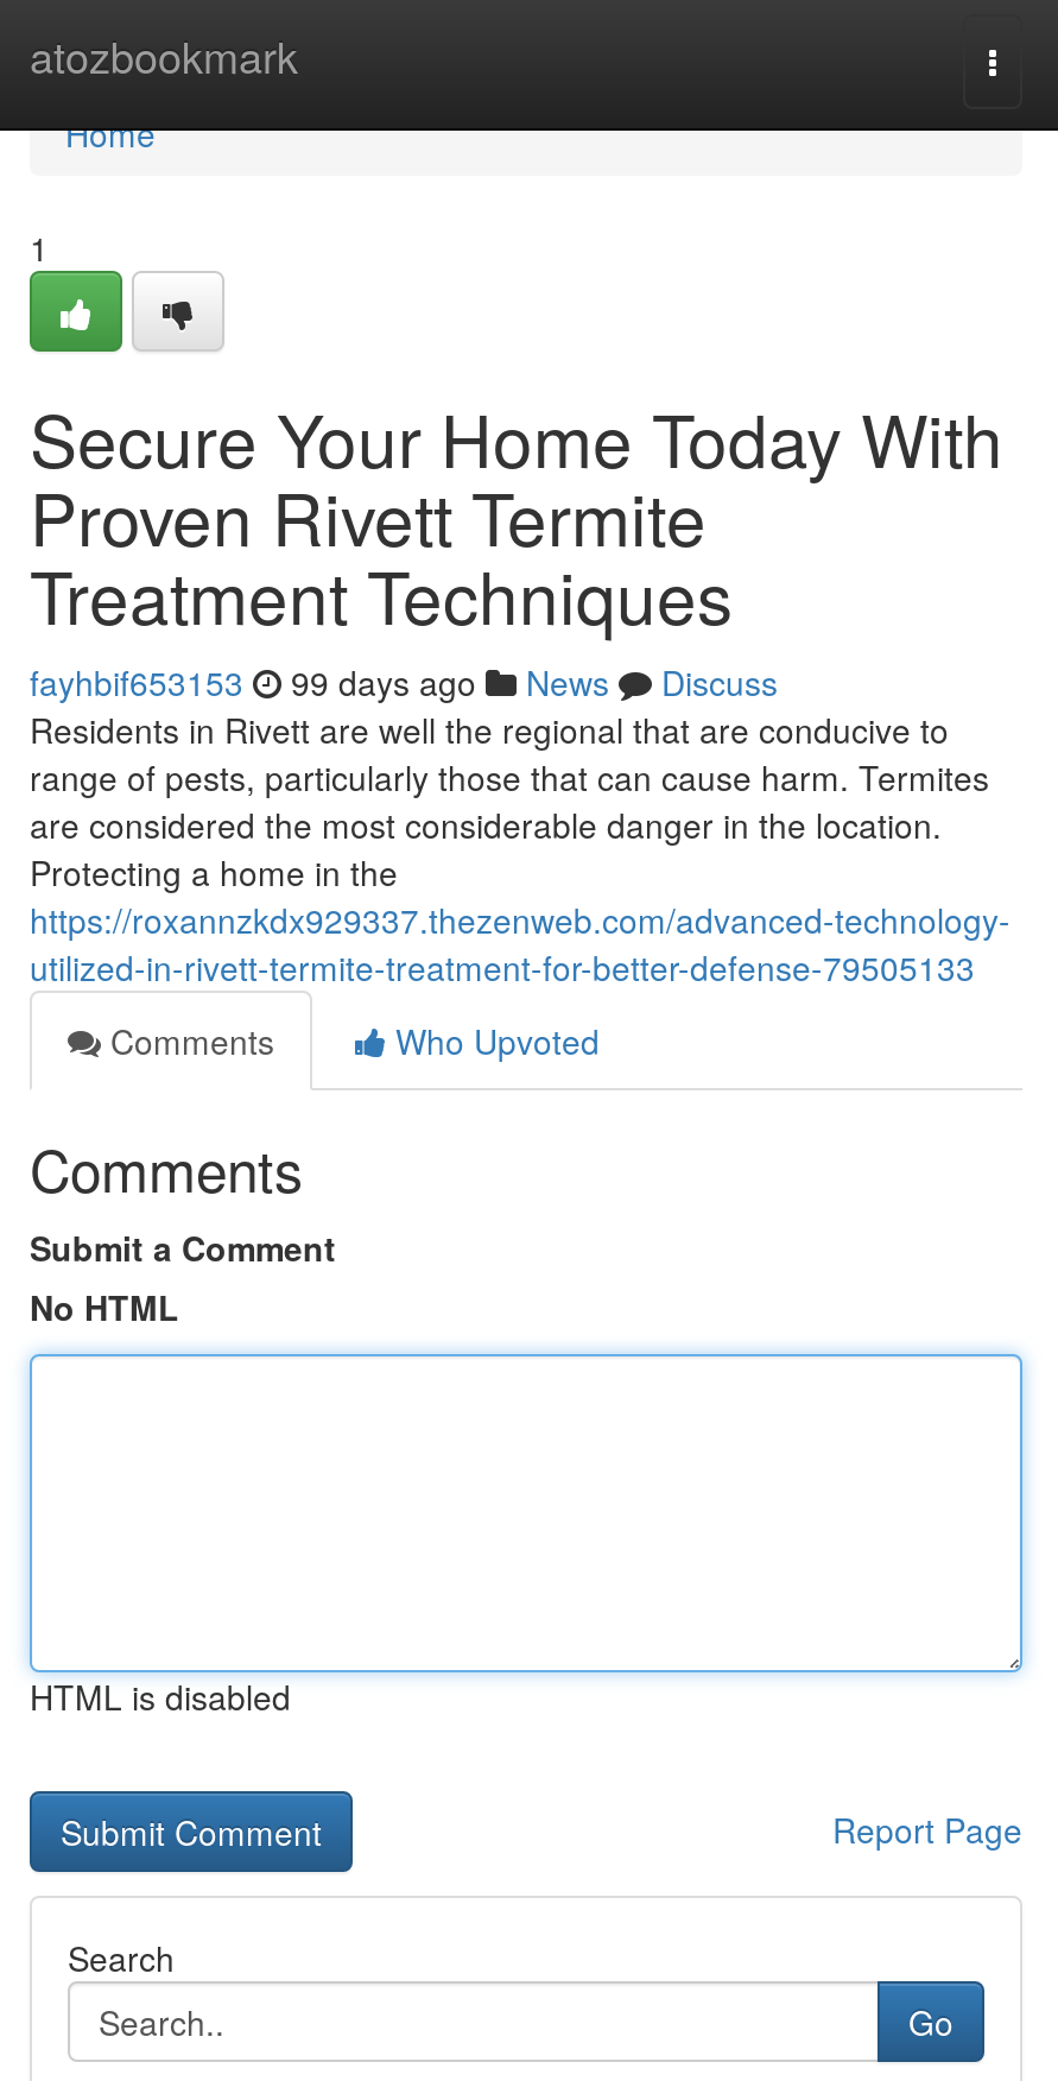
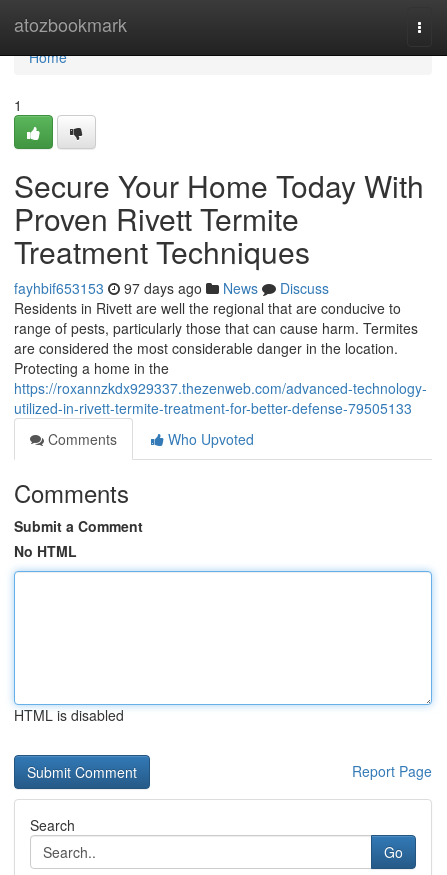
- fayhbif653153 99 days ago News Discuss
+ fayhbif653153 97 days ago News Discuss
